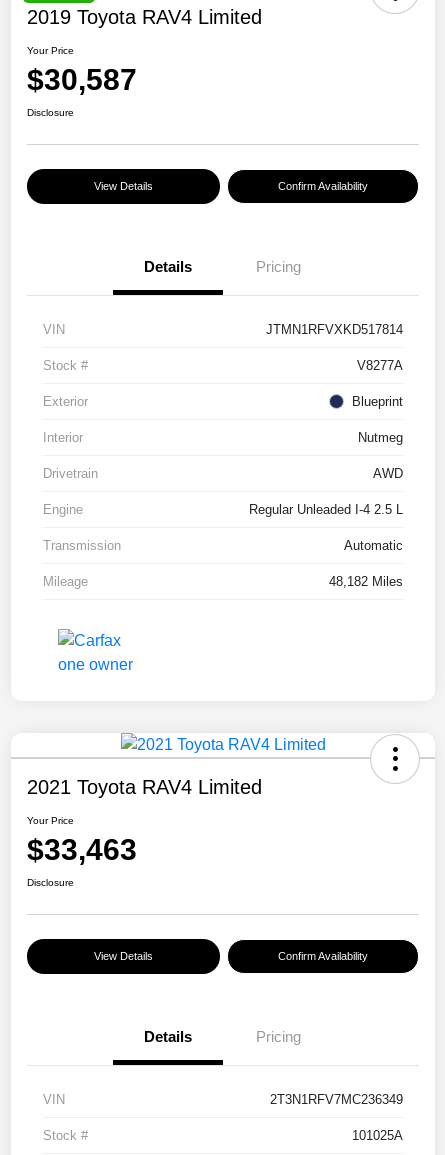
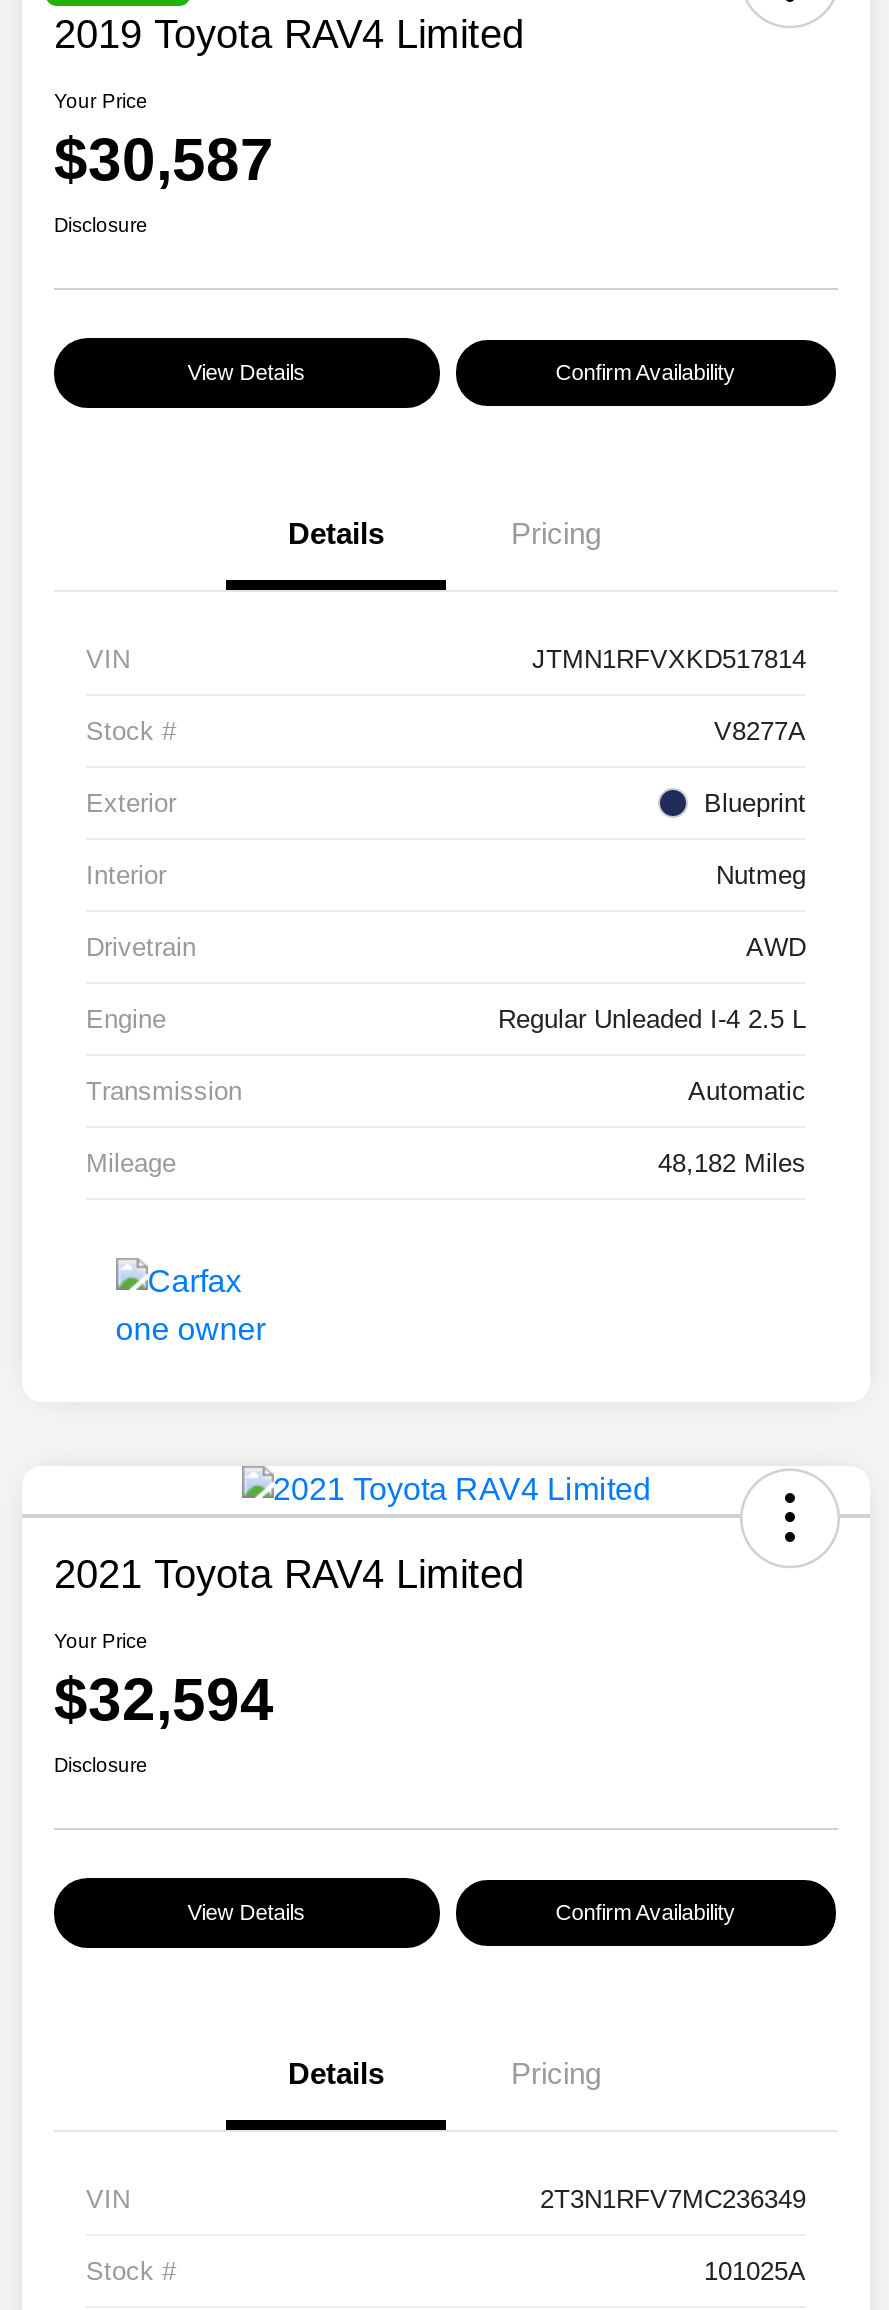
- $33,463
+ $32,594
